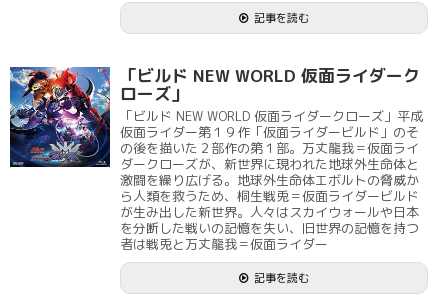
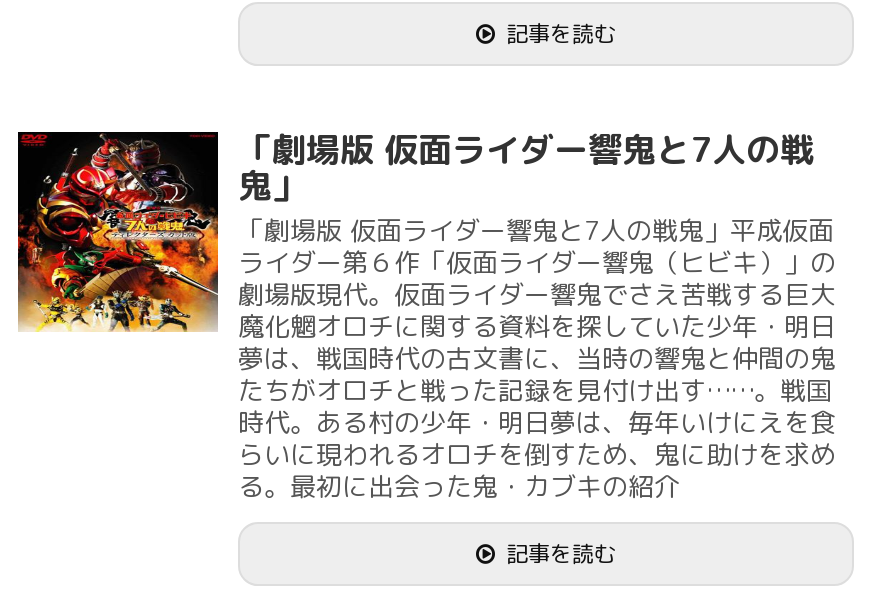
- [image]
- 「ビルド NEW WORLD 仮面ライダーク
- ローズ」
- 「ビルド NEW WORLD 仮面ライダークローズ」平成
- 仮面ライダー第１９作「仮面ライダービルド」のそ
- の後を描いた２部作の第１部。万丈龍我＝仮面ライ
- ダークローズが、新世界に現われた地球外生命体と
- 激闘を繰り広げる。地球外生命体エボルトの脅威か
- ら人類を救うため、桐生戦兎＝仮面ライダービルド
- が生み出した新世界。人々はスカイウォールや日本
- を分断した戦いの記憶を失い、旧世界の記憶を持つ
- 者は戦兎と万丈龍我＝仮面ライダー
+ [image]
+ 「劇場版 仮面ライダー響鬼と7人の戦
+ 鬼」
+ 「劇場版 仮面ライダー響鬼と7人の戦鬼」平成仮面
+ ライダー第６作「仮面ライダー響鬼（ヒビキ）」の
+ 劇場版現代。仮面ライダー響鬼でさえ苦戦する巨大
+ 魔化魍オロチに関する資料を探していた少年・明日
+ 夢は、戦国時代の古文書に、当時の響鬼と仲間の鬼
+ たちがオロチと戦った記録を見付け出す……。戦国
+ 時代。ある村の少年・明日夢は、毎年いけにえを食
+ らいに現われるオロチを倒すため、鬼に助けを求め
+ る。最初に出会った鬼・カブキの紹介
